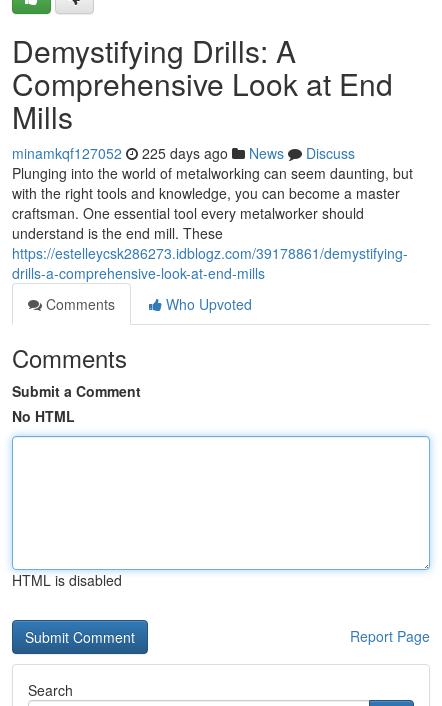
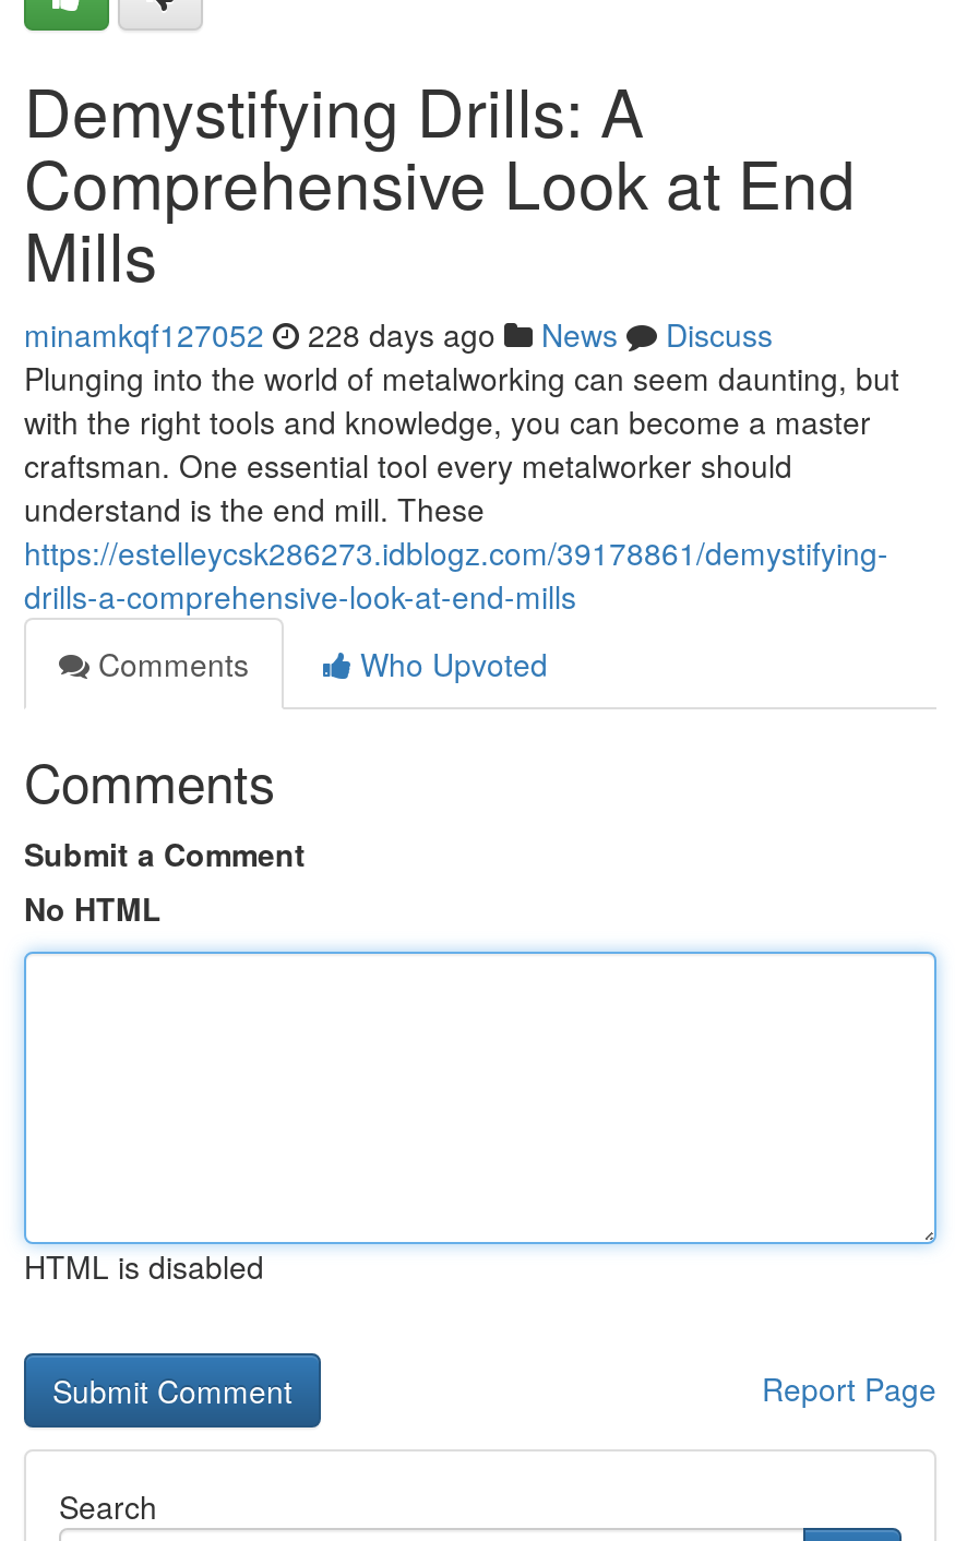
- minamkqf127052 225 days ago News Discuss
+ minamkqf127052 228 days ago News Discuss
